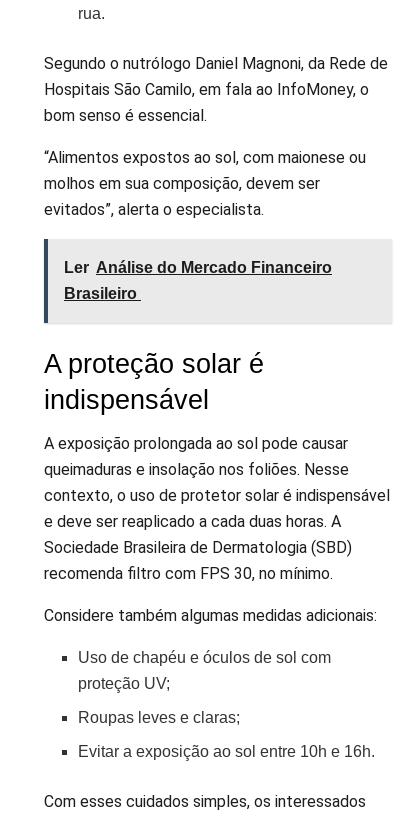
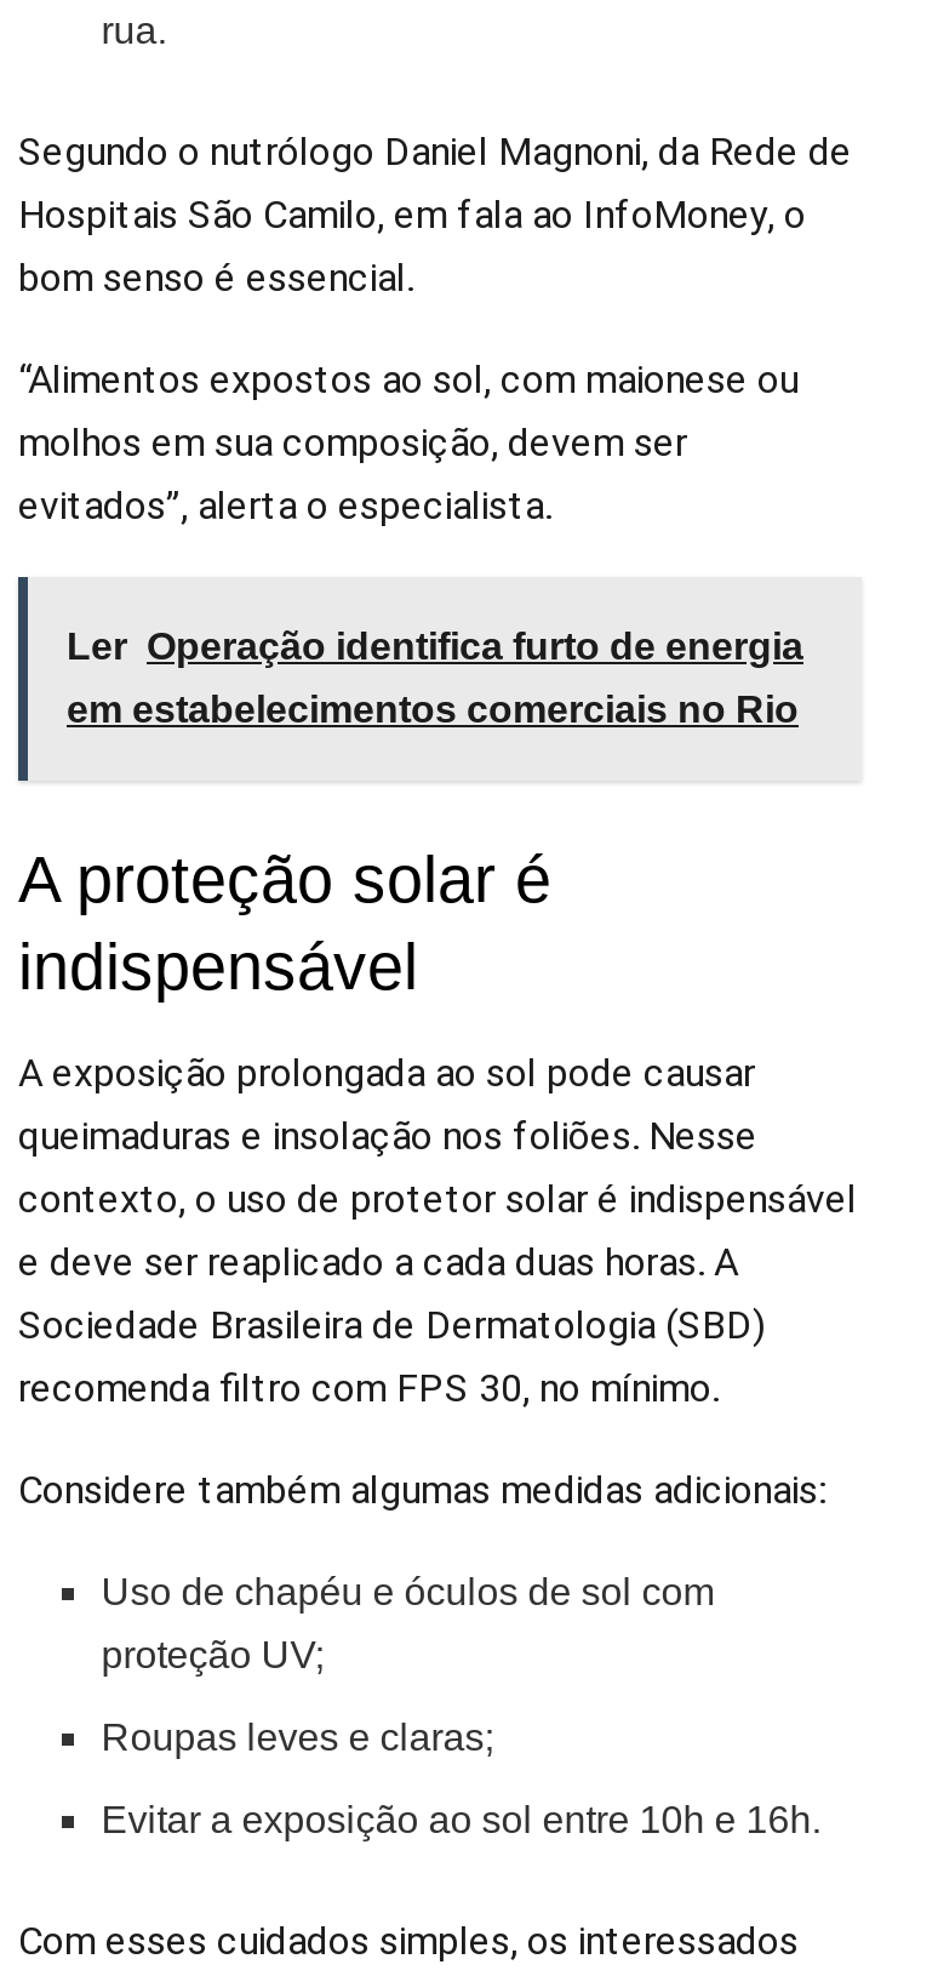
- Ler Análise do Mercado Financeiro
+ Ler Operação identifica furto de energia

- Brasileiro
+ em estabelecimentos comerciais no Rio
